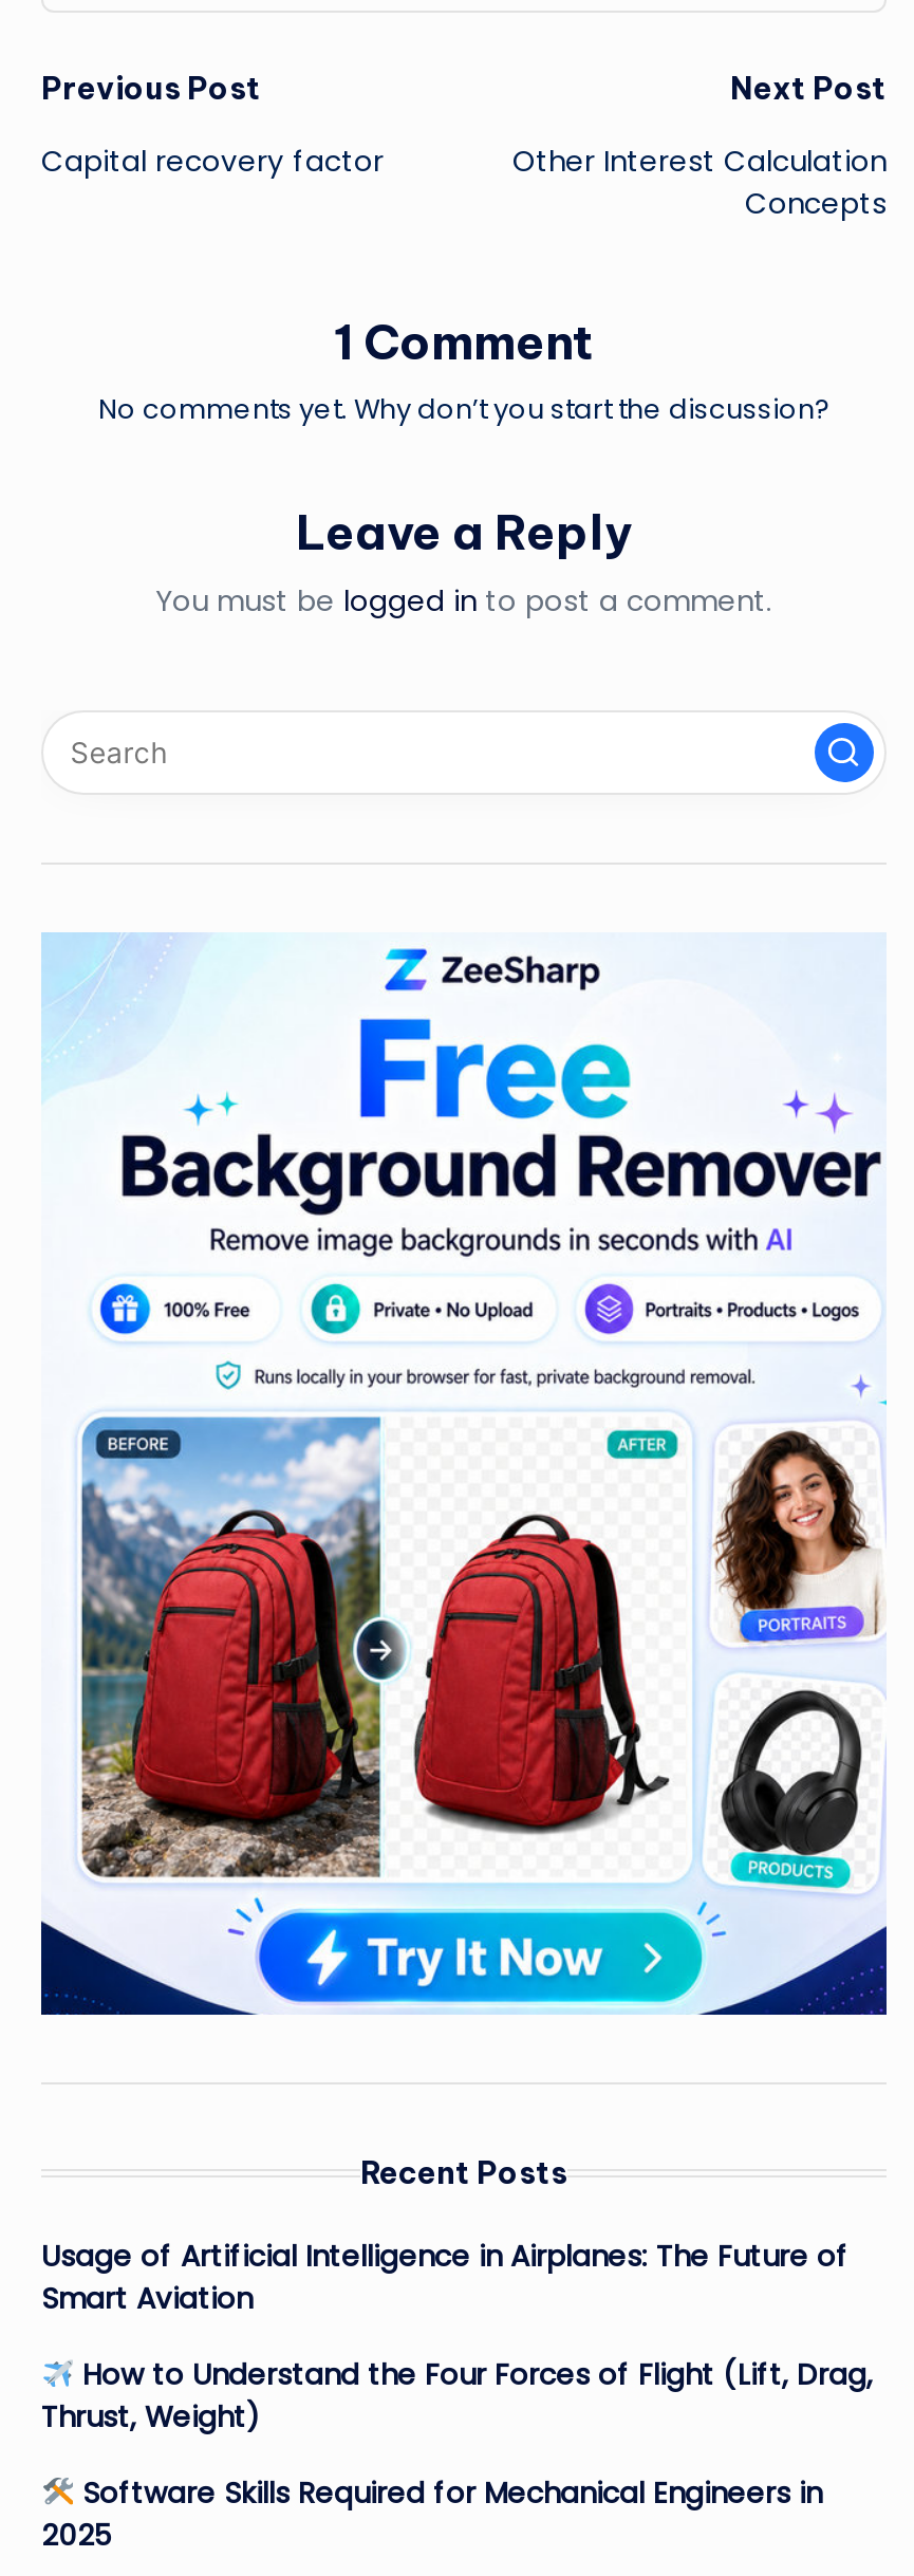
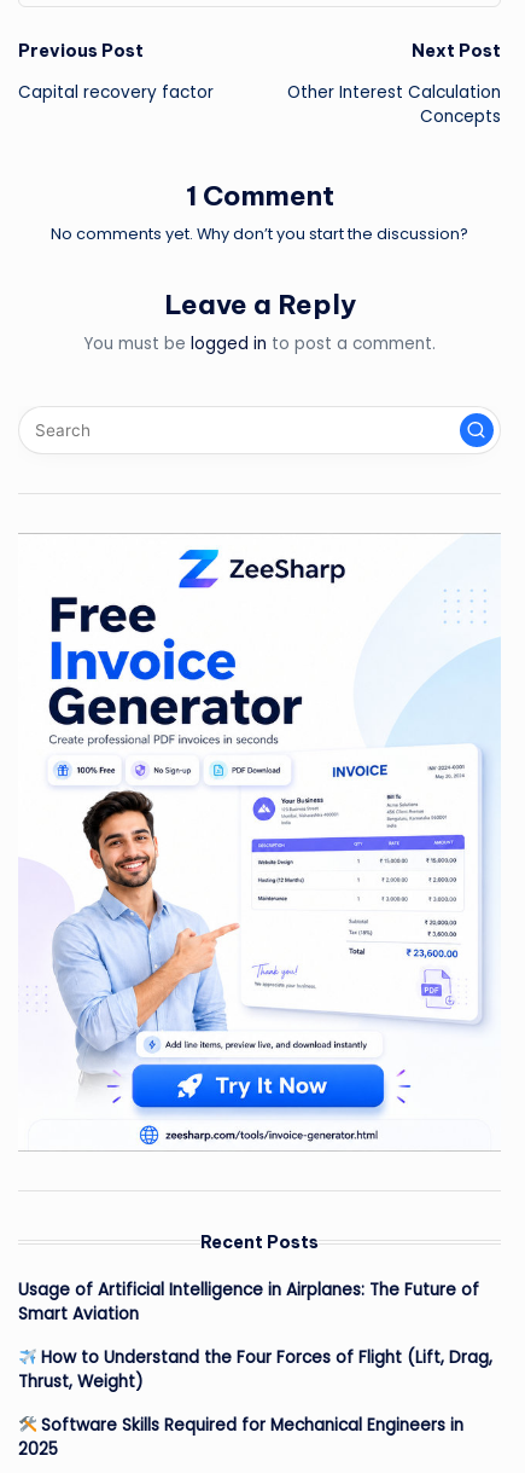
- [image]
+ [image]
